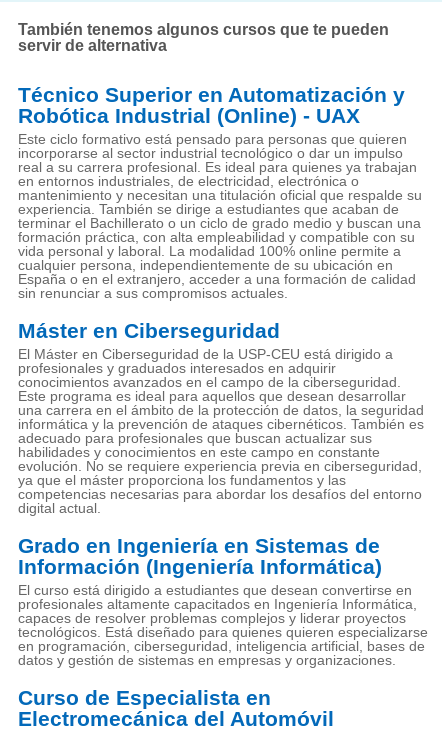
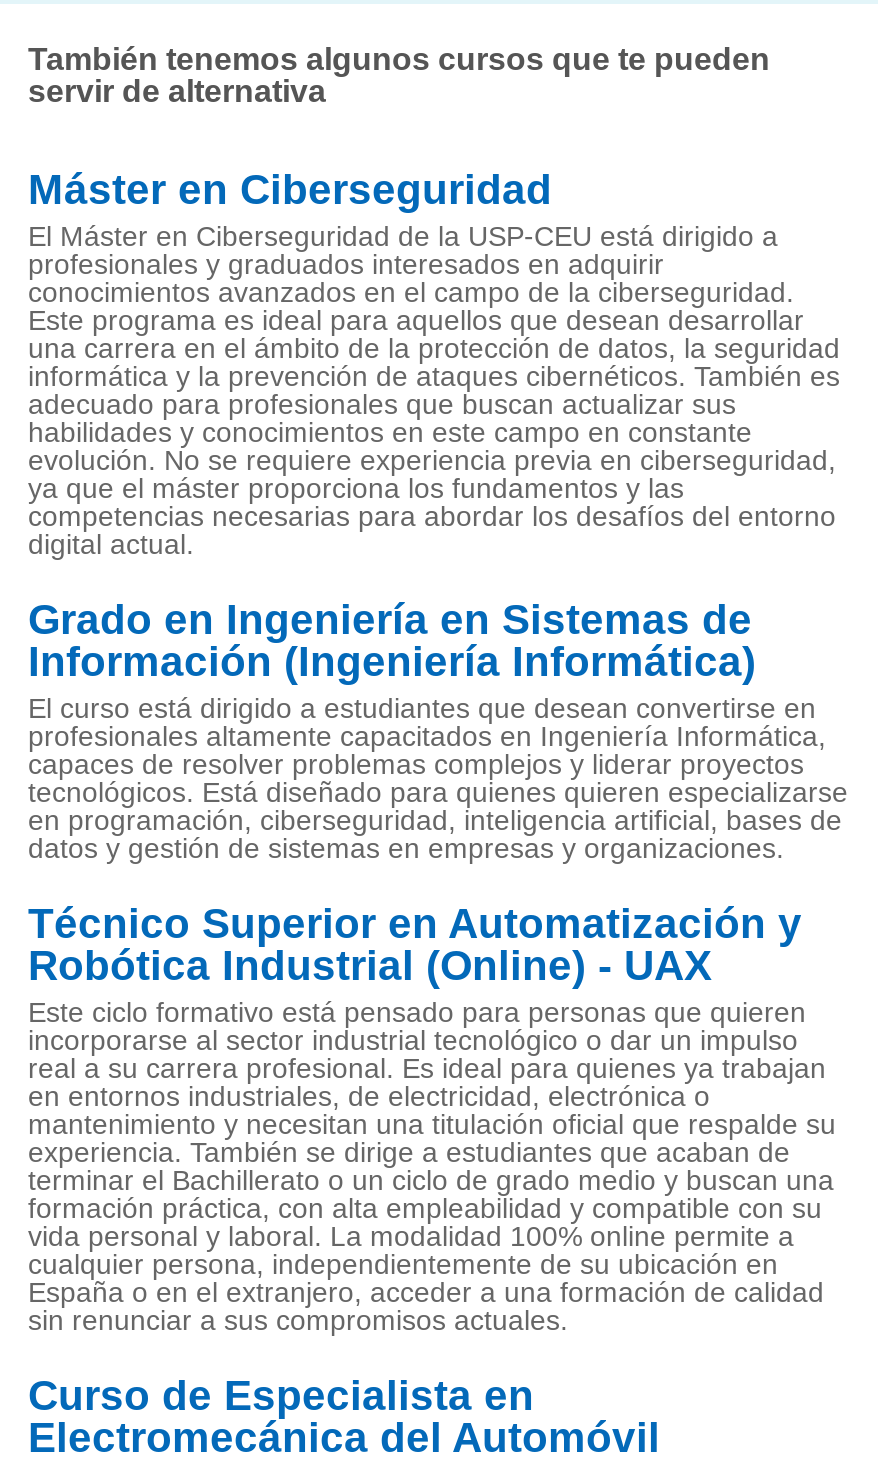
moved down: Técnico Superior en Automatización y | Robótica Industrial (Online) - UAX | Este ciclo formativo está pensado para personas que quieren | ... | España o en el extranjero, acceder a una formación de calidad | sin renunciar a sus compromisos actuales.

moved up: Máster en Ciberseguridad | El Máster en Ciberseguridad de la USP-CEU está dirigido a | profesionales y graduados interesados en adquirir | ... | en programación, ciberseguridad, inteligencia artificial, bases de | datos y gestión de sistemas en empresas y organizaciones.
